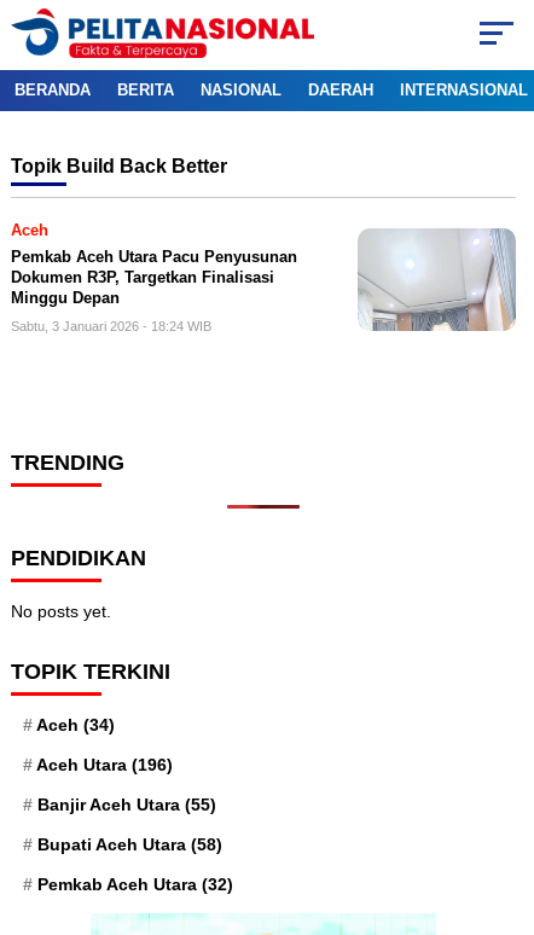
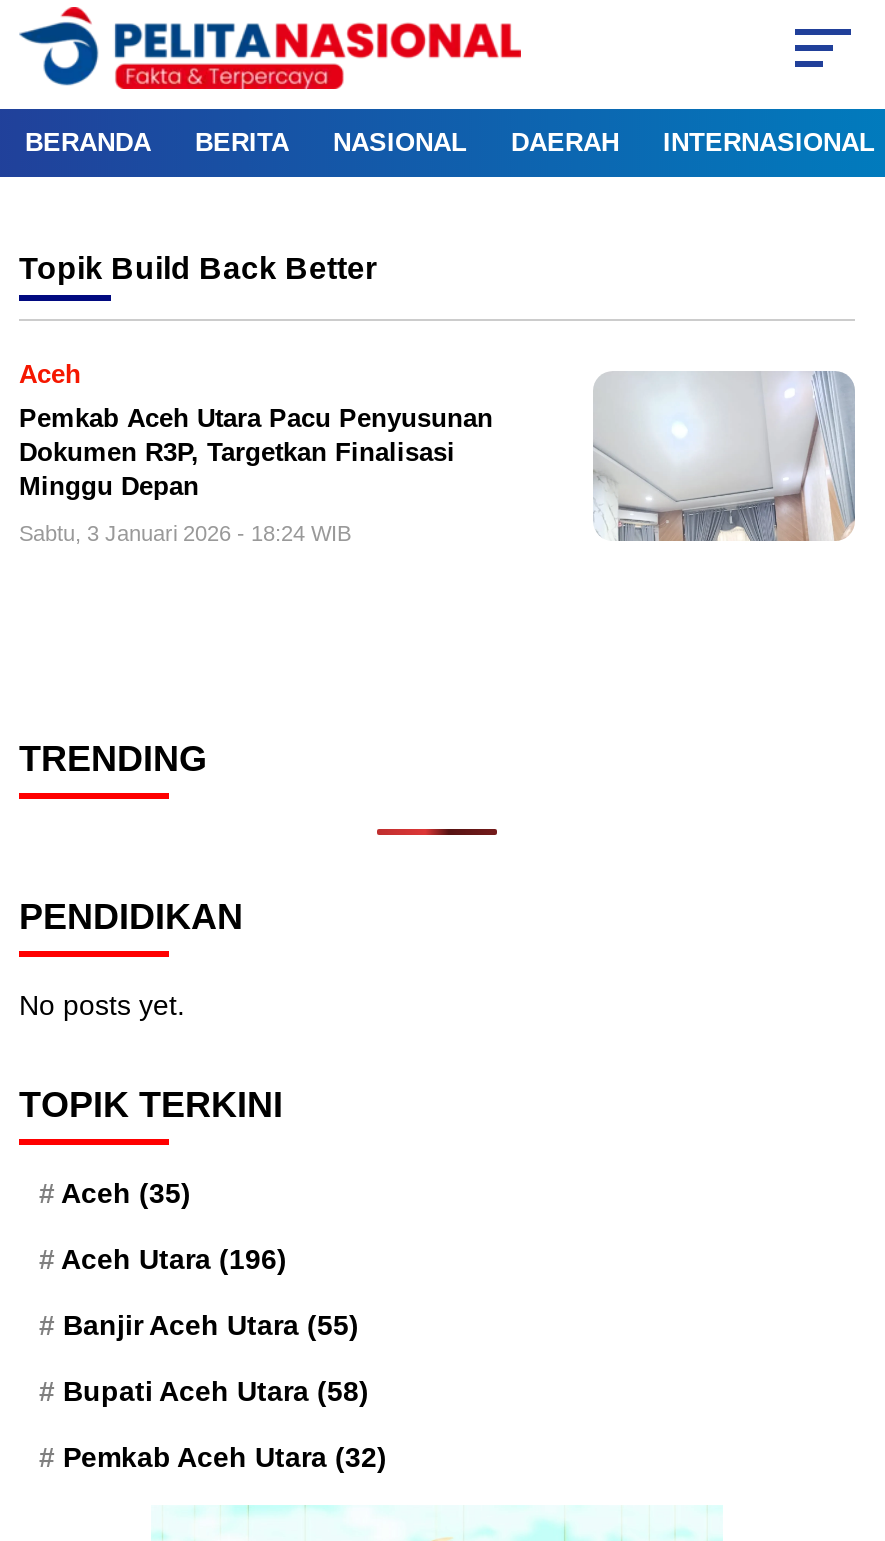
- Aceh (34)
+ Aceh (35)
